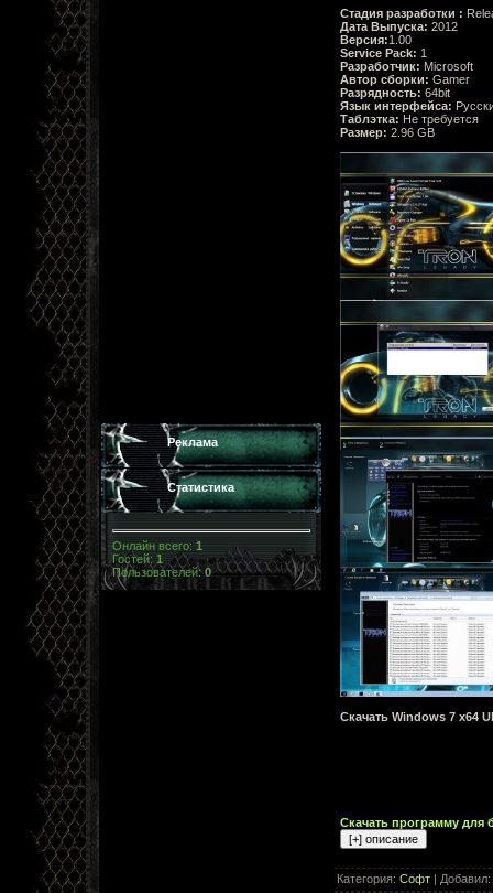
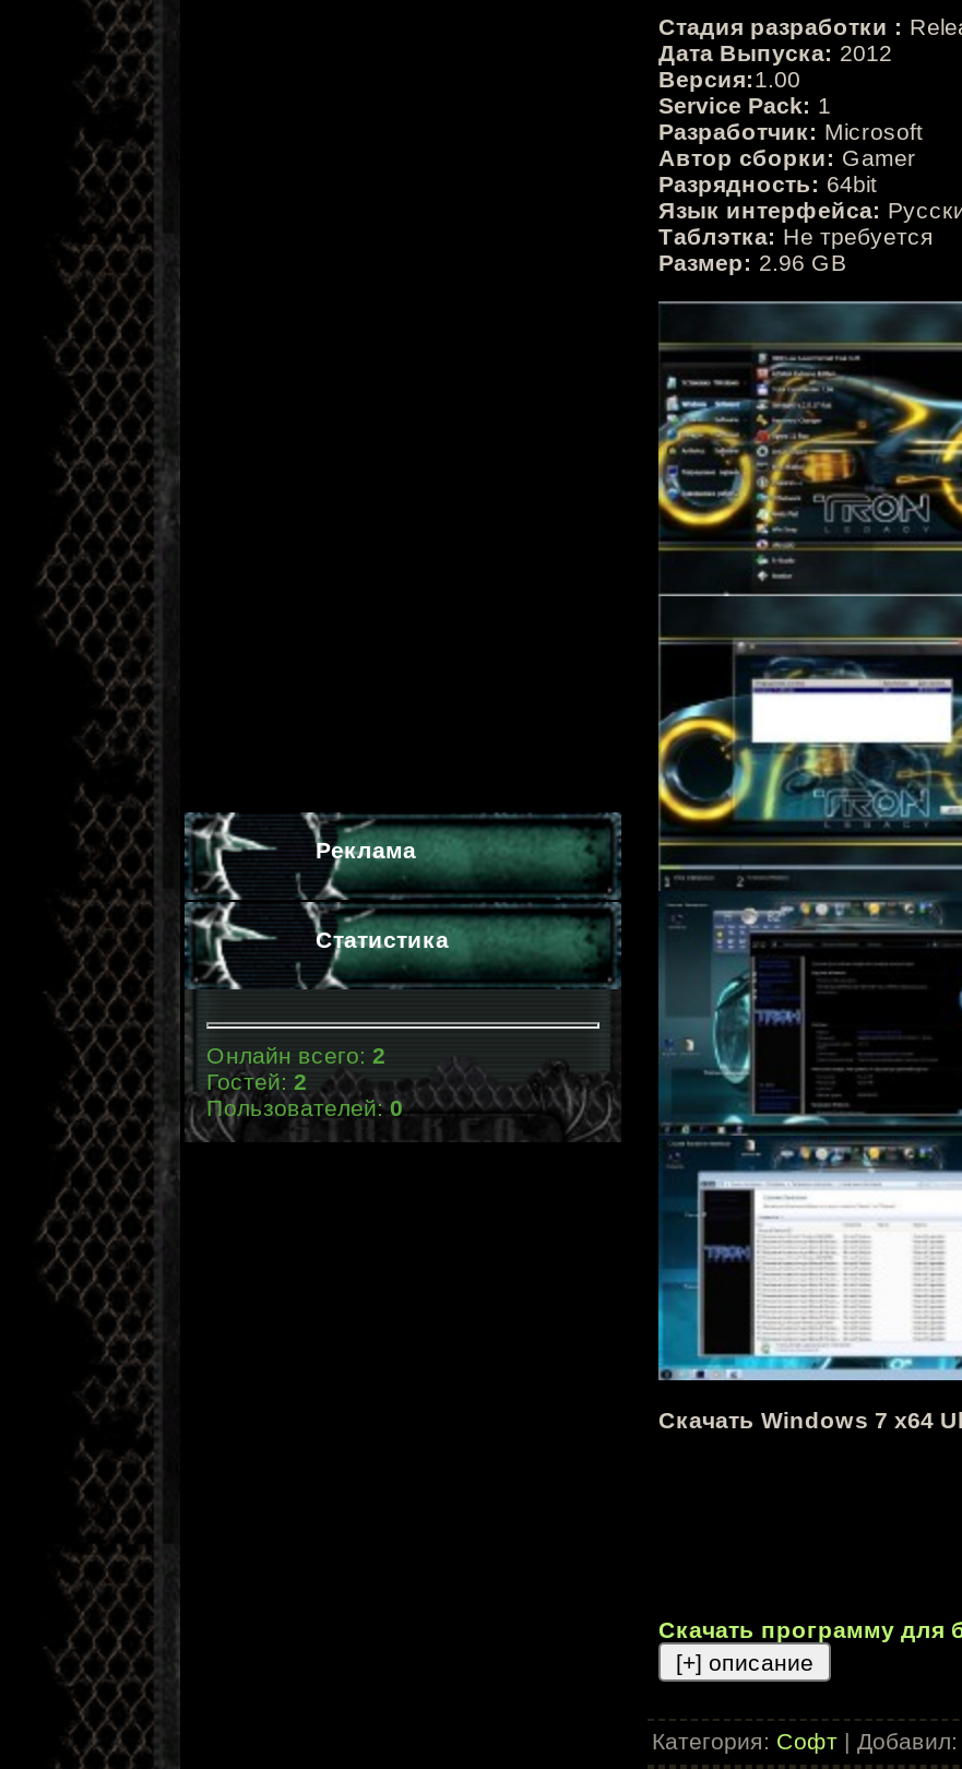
- [image]
+ [image]

- Онлайн всего: 1
+ Онлайн всего: 2

- Гостей: 1
+ Гостей: 2
